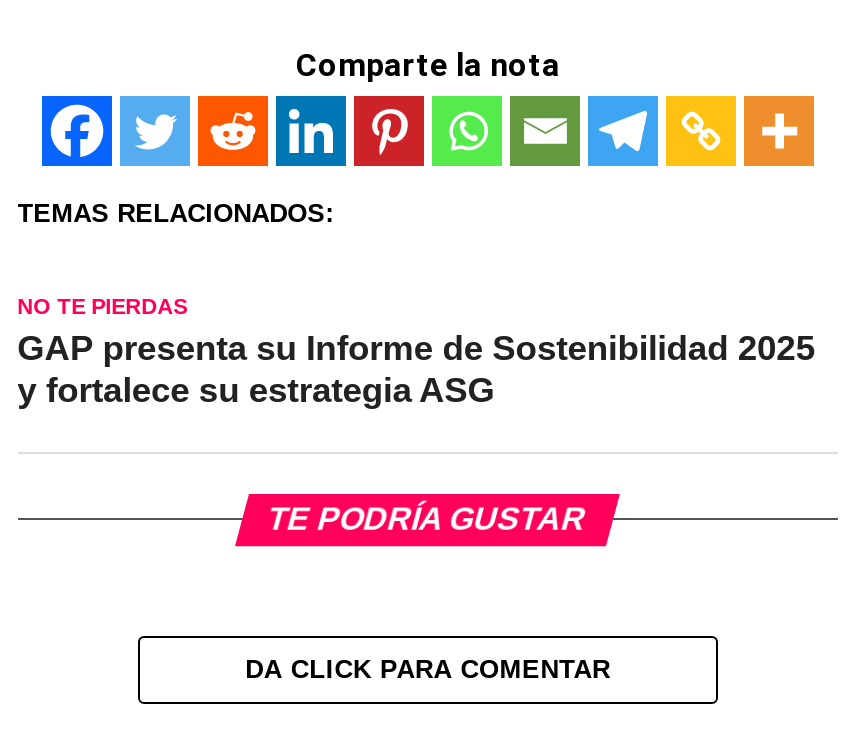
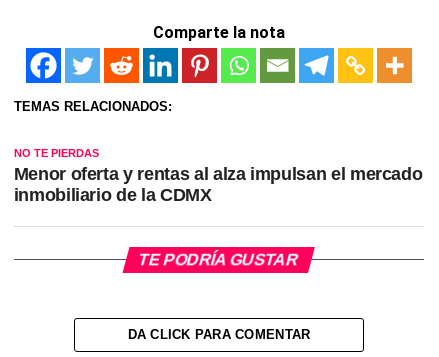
- GAP presenta su Informe de Sostenibilidad 2025
- y fortalece su estrategia ASG
+ Menor oferta y rentas al alza impulsan el mercado
+ inmobiliario de la CDMX
